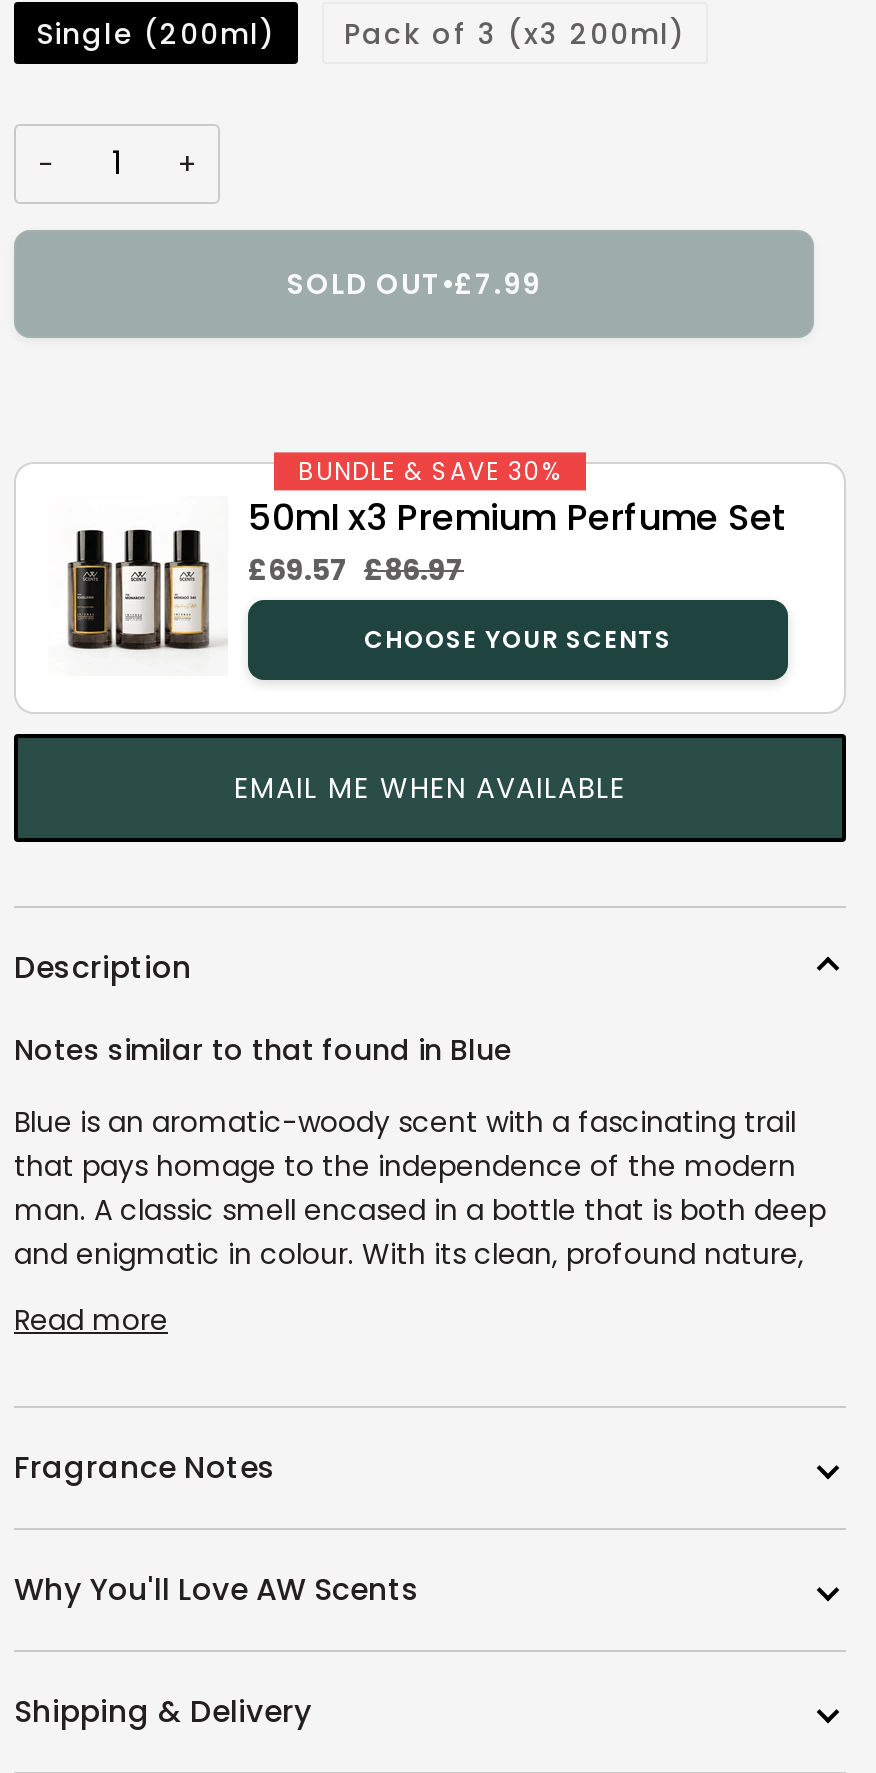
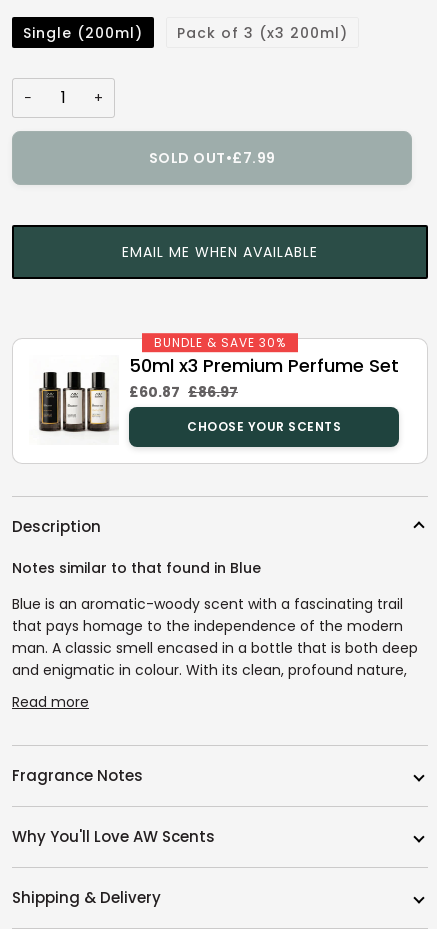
moved down: [image] | BUNDLE & SAVE 30% | 50ml x3 Premium Perfume Set

- £69.57 £86.97
+ £60.87 £86.97

moved down: CHOOSE YOUR SCENTS

moved up: EMAIL ME WHEN AVAILABLE
